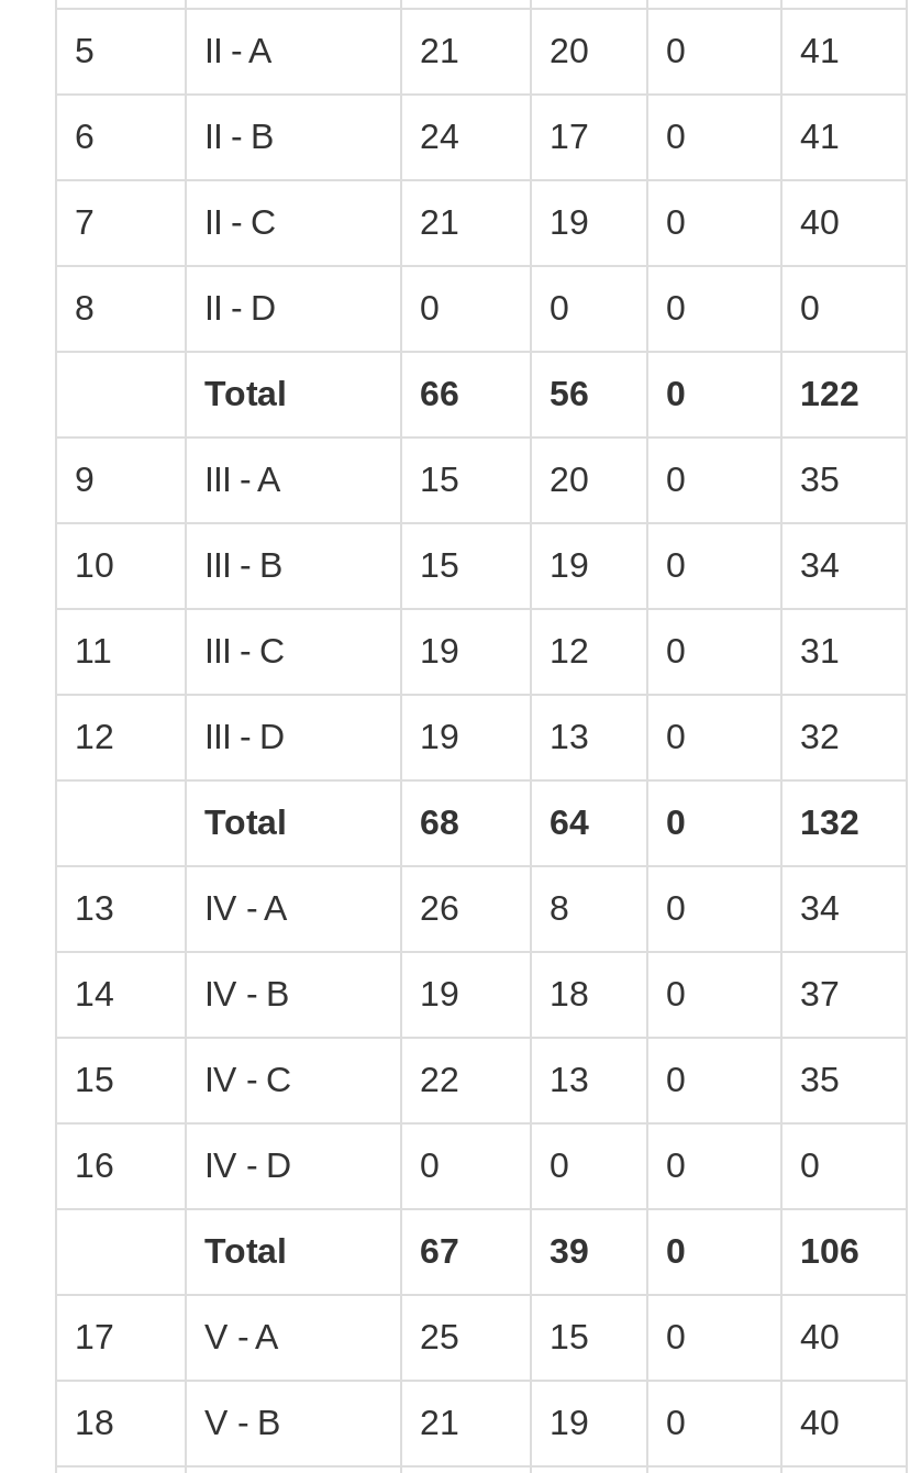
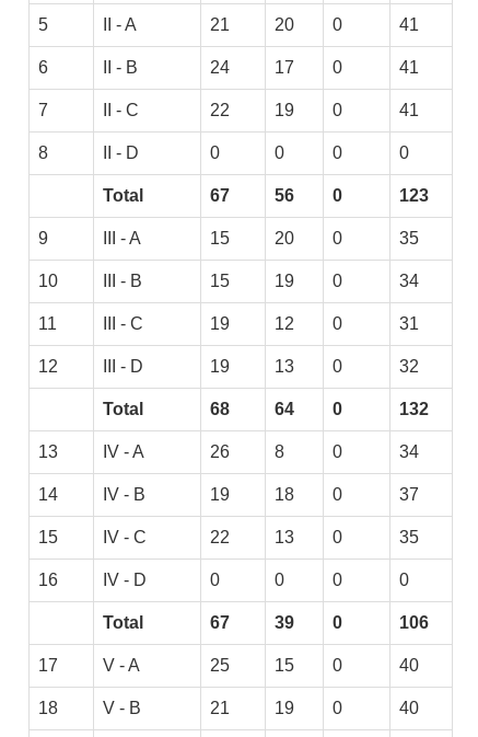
- 21
+ 22

- 40
+ 41

- 66
+ 67

- 122
+ 123
